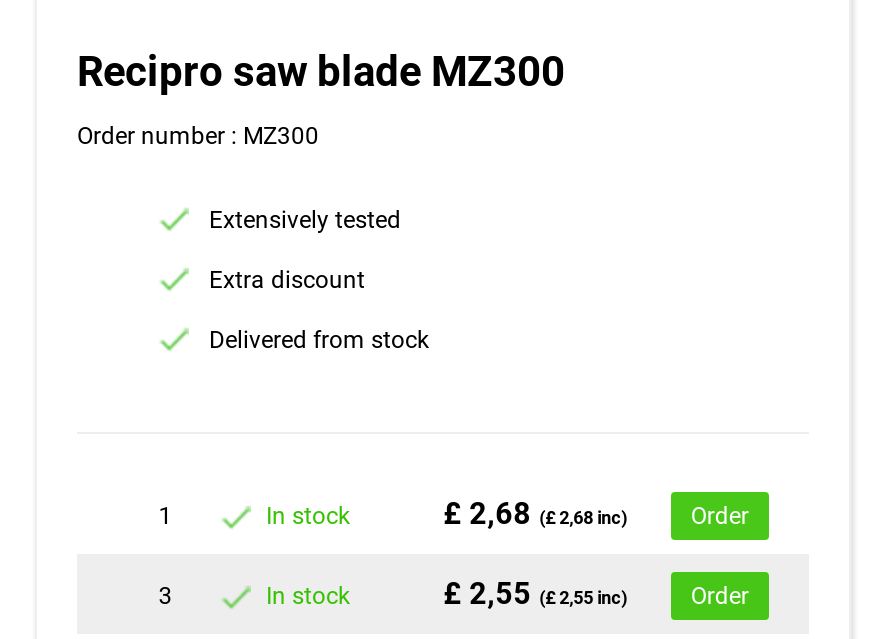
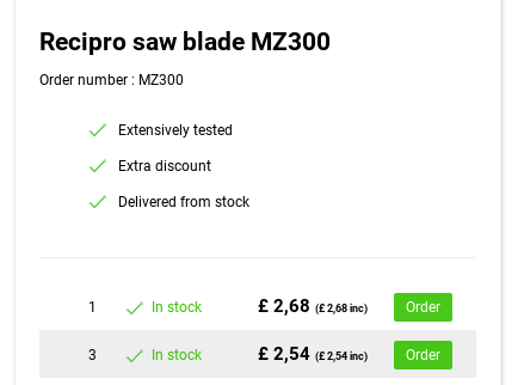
- £ 2,55 (£ 2,55 inc)
+ £ 2,54 (£ 2,54 inc)
